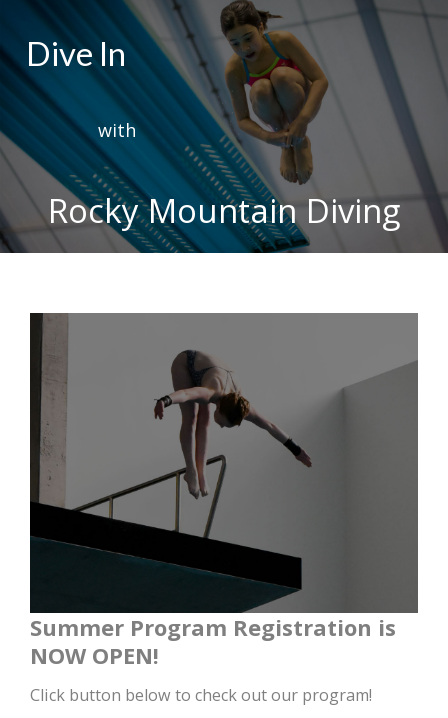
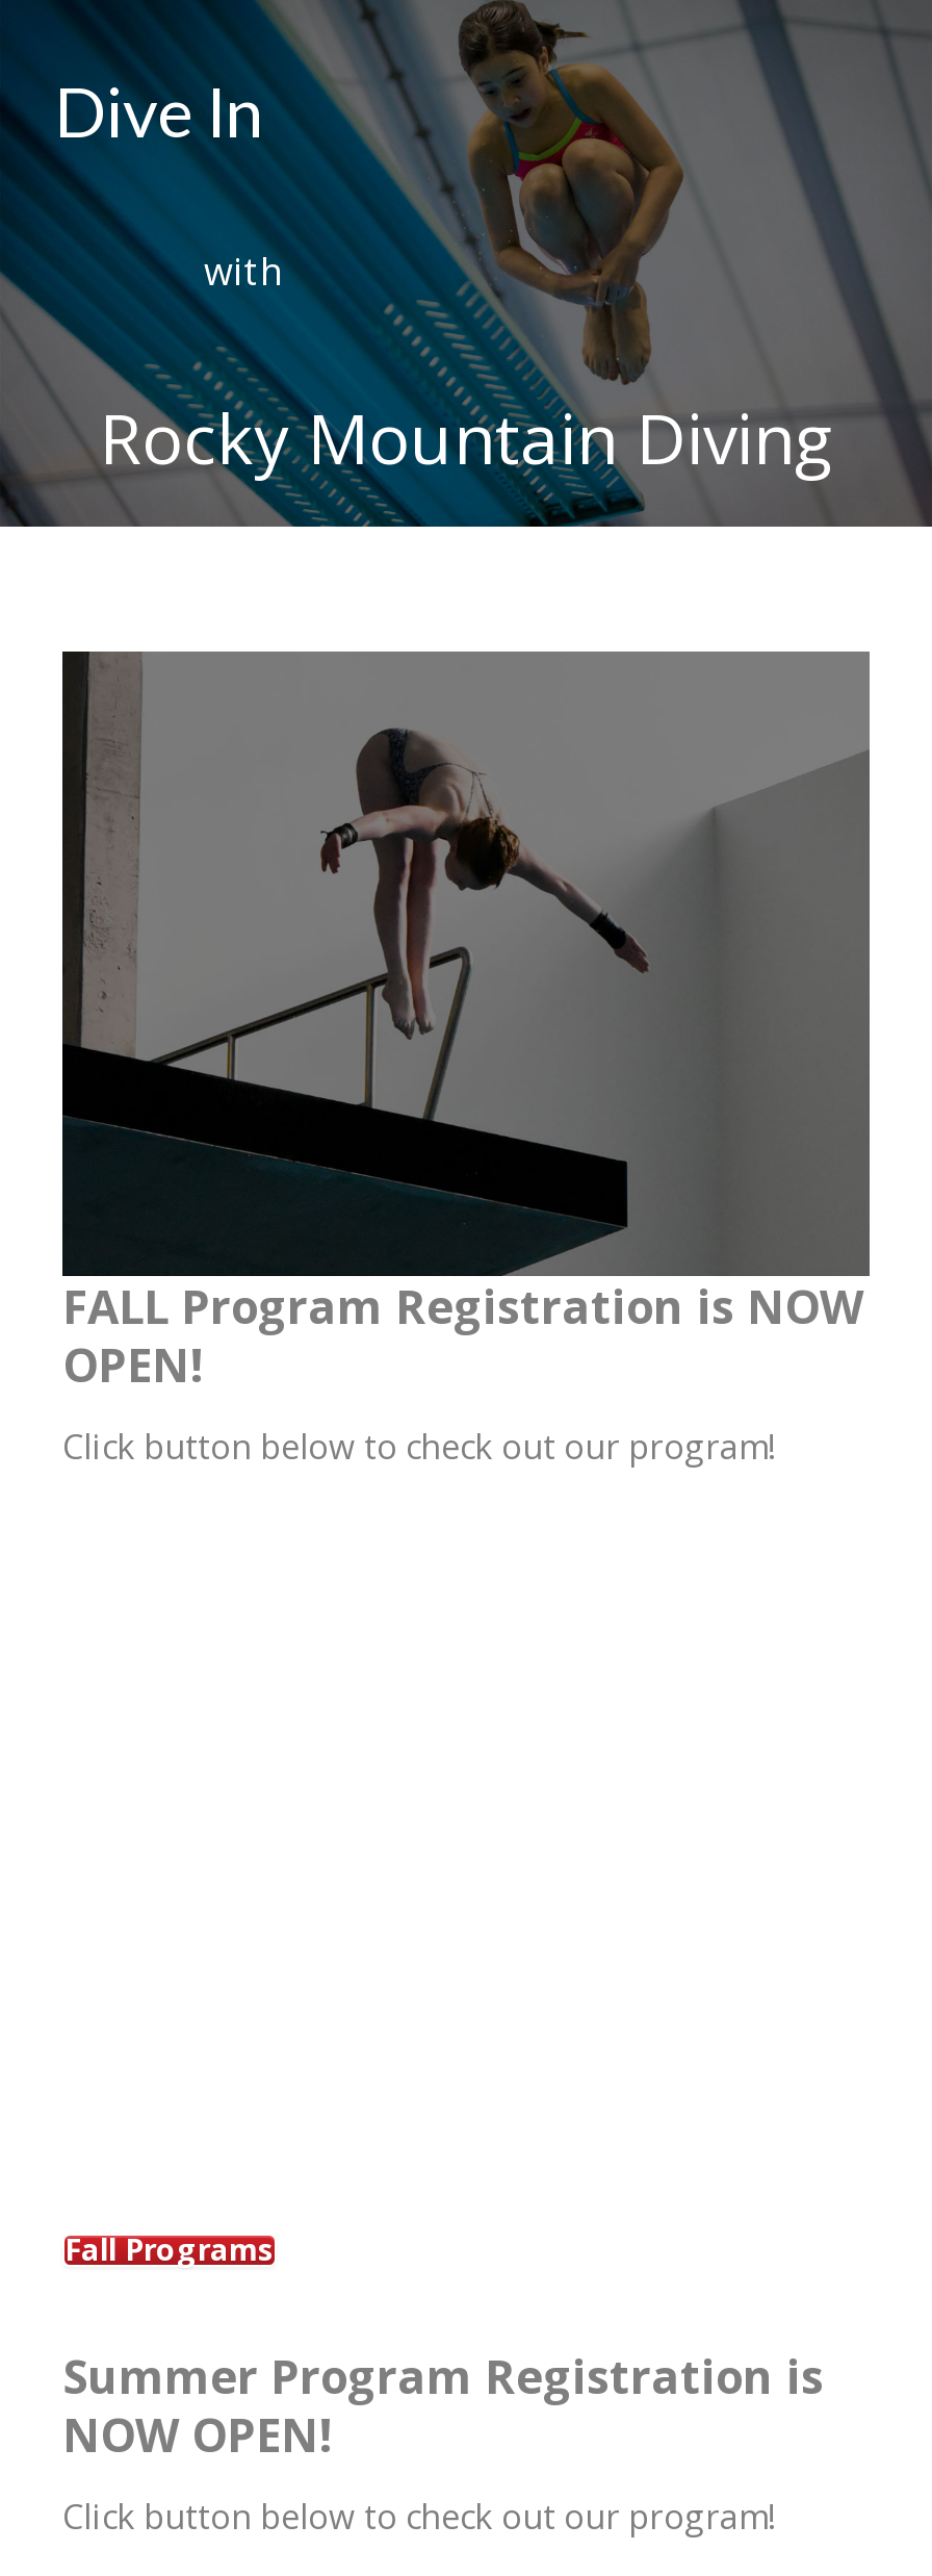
+ FALL Program Registration is NOW
+ OPEN!
+ Click button below to check out our program!

+ Fall Programs
